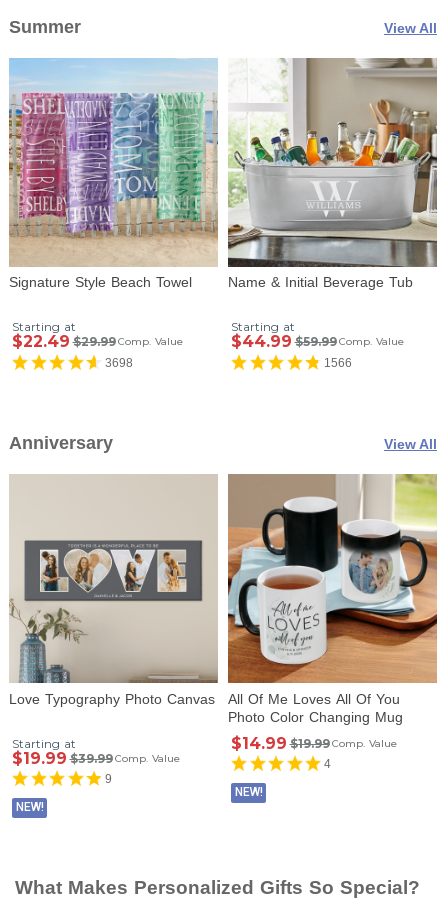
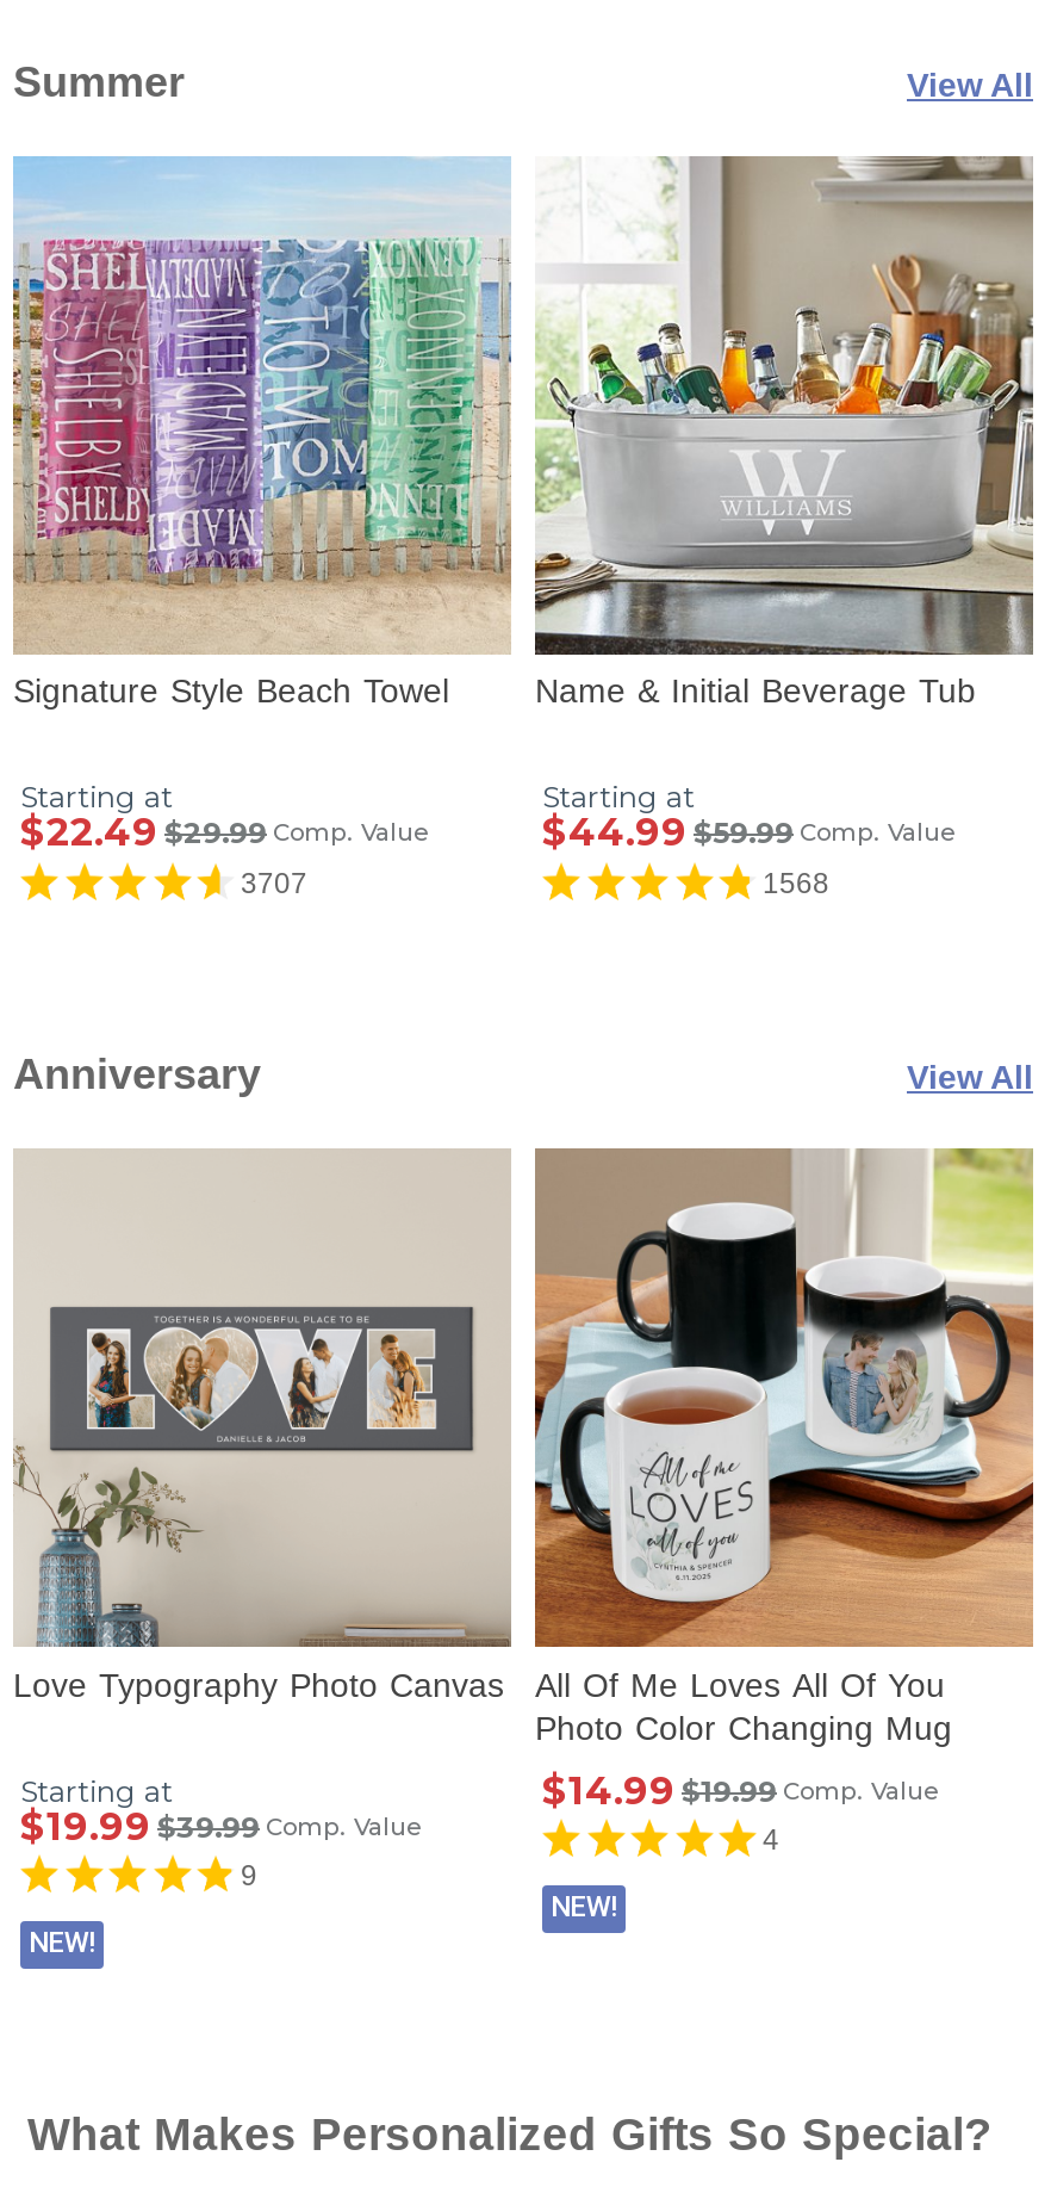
- 3698
+ 3707

- 1566
+ 1568
